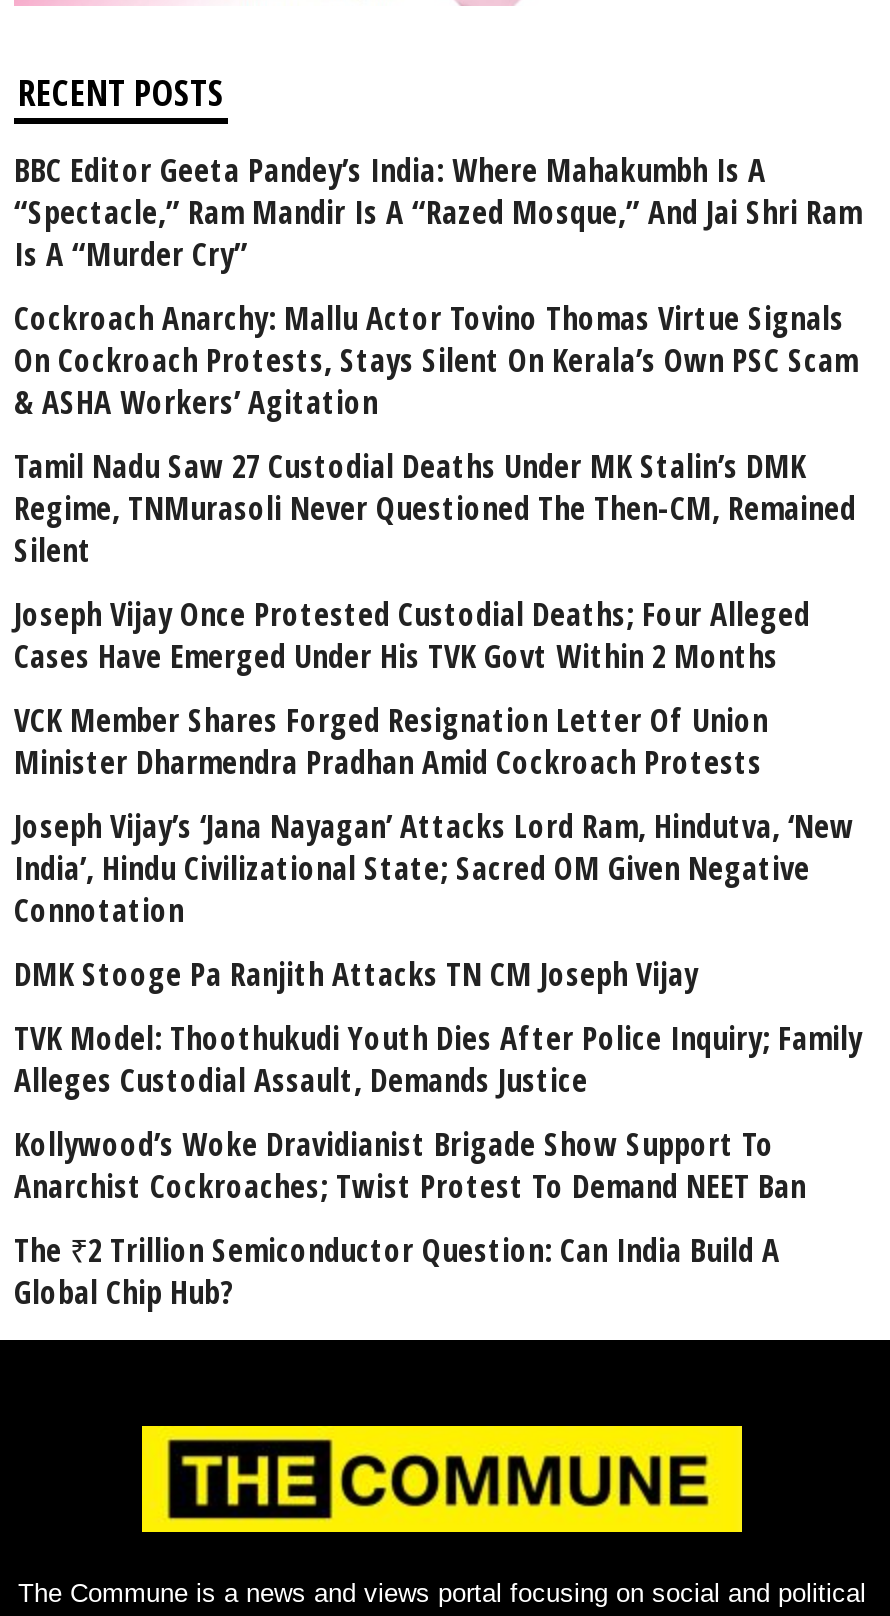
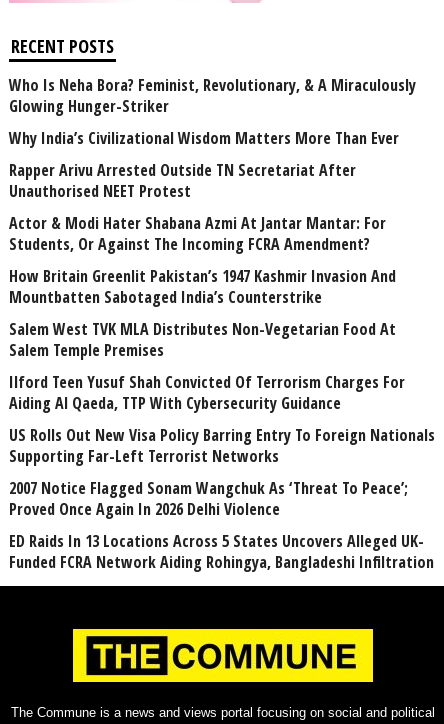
- BBC Editor Geeta Pandey’s India: Where Mahakumbh Is A
- “Spectacle,” Ram Mandir Is A “Razed Mosque,” And Jai Shri Ram
- Is A “Murder Cry”
+ Who Is Neha Bora? Feminist, Revolutionary, & A Miraculously
+ Glowing Hunger-Striker

- Cockroach Anarchy: Mallu Actor Tovino Thomas Virtue Signals
- On Cockroach Protests, Stays Silent On Kerala’s Own PSC Scam
- & ASHA Workers’ Agitation
+ Why India’s Civilizational Wisdom Matters More Than Ever

- Tamil Nadu Saw 27 Custodial Deaths Under MK Stalin’s DMK
- Regime, TNMurasoli Never Questioned The Then-CM, Remained
- Silent
+ Rapper Arivu Arrested Outside TN Secretariat After
+ Unauthorised NEET Protest

- Joseph Vijay Once Protested Custodial Deaths; Four Alleged
- Cases Have Emerged Under His TVK Govt Within 2 Months
+ Actor & Modi Hater Shabana Azmi At Jantar Mantar: For
+ Students, Or Against The Incoming FCRA Amendment?

- VCK Member Shares Forged Resignation Letter Of Union
- Minister Dharmendra Pradhan Amid Cockroach Protests
+ How Britain Greenlit Pakistan’s 1947 Kashmir Invasion And
+ Mountbatten Sabotaged India’s Counterstrike

- Joseph Vijay’s ‘Jana Nayagan’ Attacks Lord Ram, Hindutva, ‘New
- India’, Hindu Civilizational State; Sacred OM Given Negative
- Connotation
+ Salem West TVK MLA Distributes Non-Vegetarian Food At
+ Salem Temple Premises

- DMK Stooge Pa Ranjith Attacks TN CM Joseph Vijay
+ Ilford Teen Yusuf Shah Convicted Of Terrorism Charges For
+ Aiding Al Qaeda, TTP With Cybersecurity Guidance

- TVK Model: Thoothukudi Youth Dies After Police Inquiry; Family
- Alleges Custodial Assault, Demands Justice
+ US Rolls Out New Visa Policy Barring Entry To Foreign Nationals
+ Supporting Far-Left Terrorist Networks

- Kollywood’s Woke Dravidianist Brigade Show Support To
- Anarchist Cockroaches; Twist Protest To Demand NEET Ban
+ 2007 Notice Flagged Sonam Wangchuk As ‘Threat To Peace’;
+ Proved Once Again In 2026 Delhi Violence

- The ₹2 Trillion Semiconductor Question: Can India Build A
- Global Chip Hub?
+ ED Raids In 13 Locations Across 5 States Uncovers Alleged UK-
+ Funded FCRA Network Aiding Rohingya, Bangladeshi Infiltration
